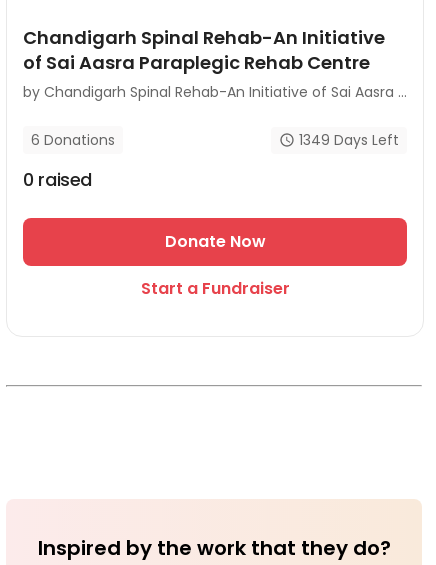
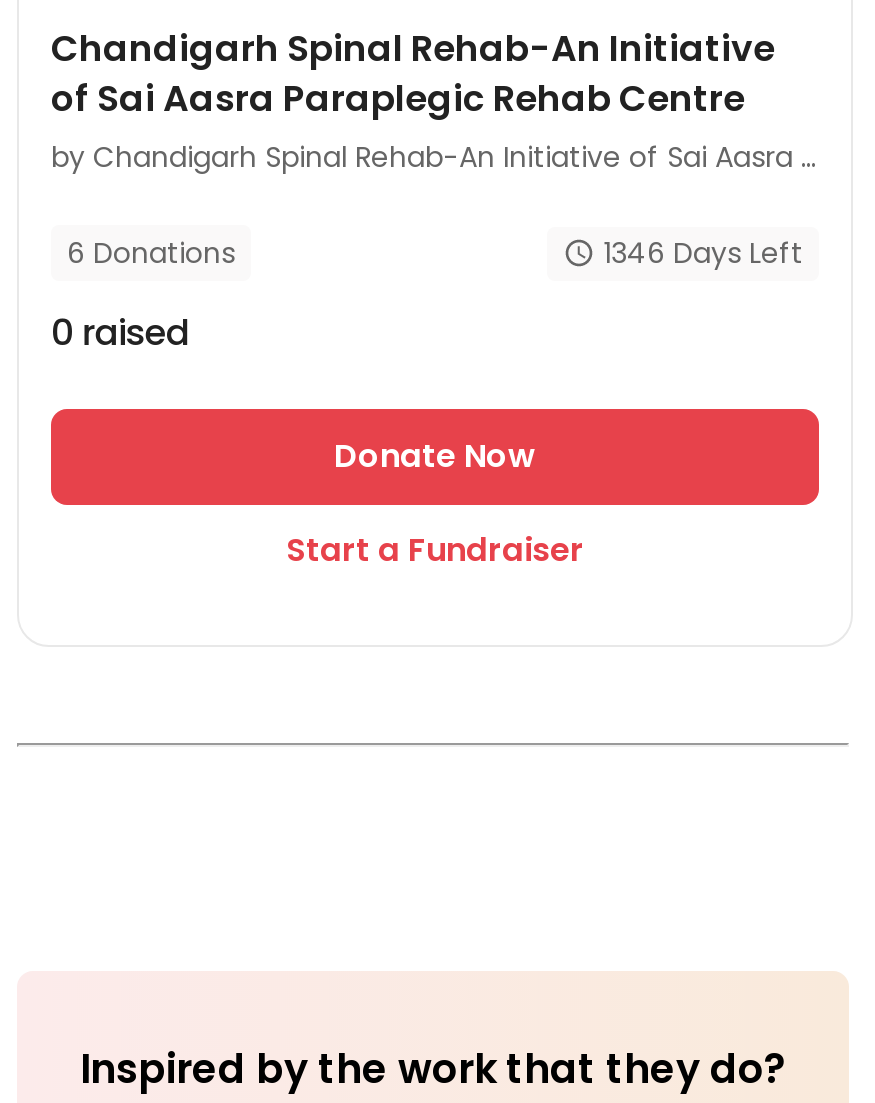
- 1349 Days Left
+ 1346 Days Left
